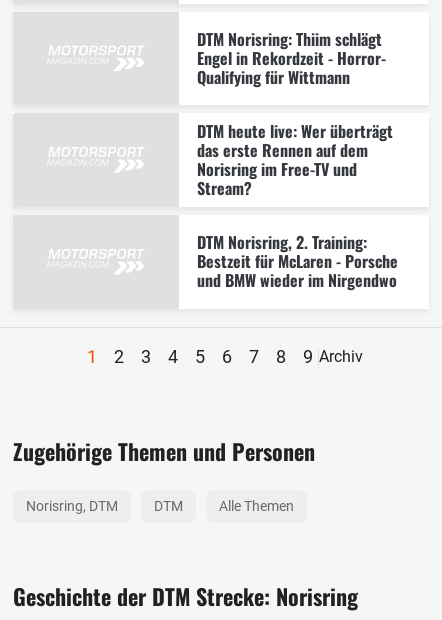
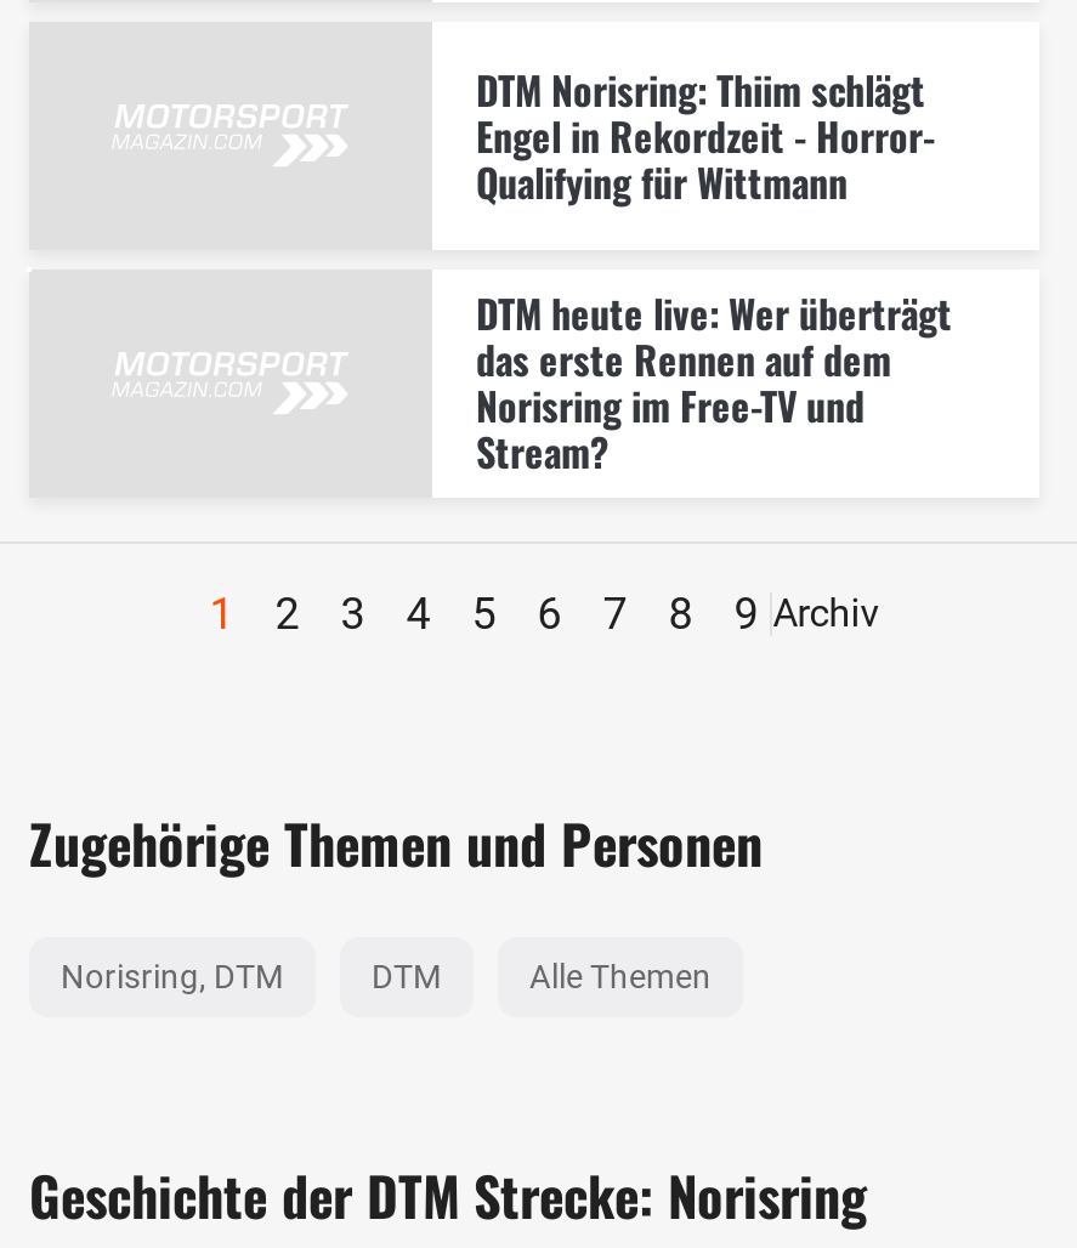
- DTM Norisring, 2. Training:
- Bestzeit für McLaren - Porsche
- und BMW wieder im Nirgendwo
